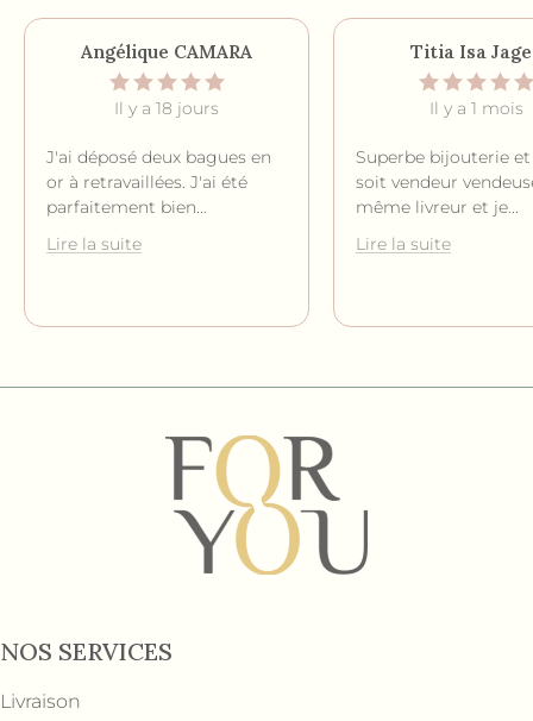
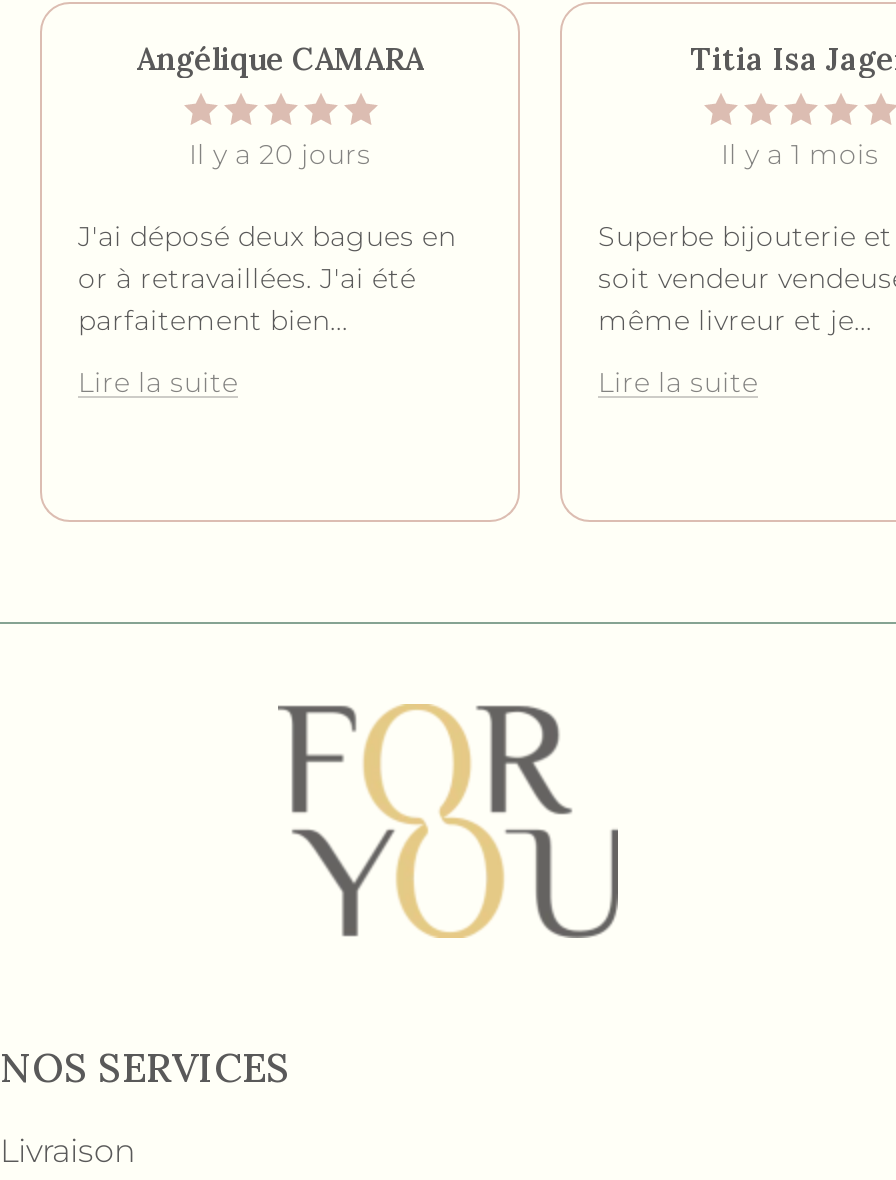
- Il y a 18 jours
+ Il y a 20 jours
